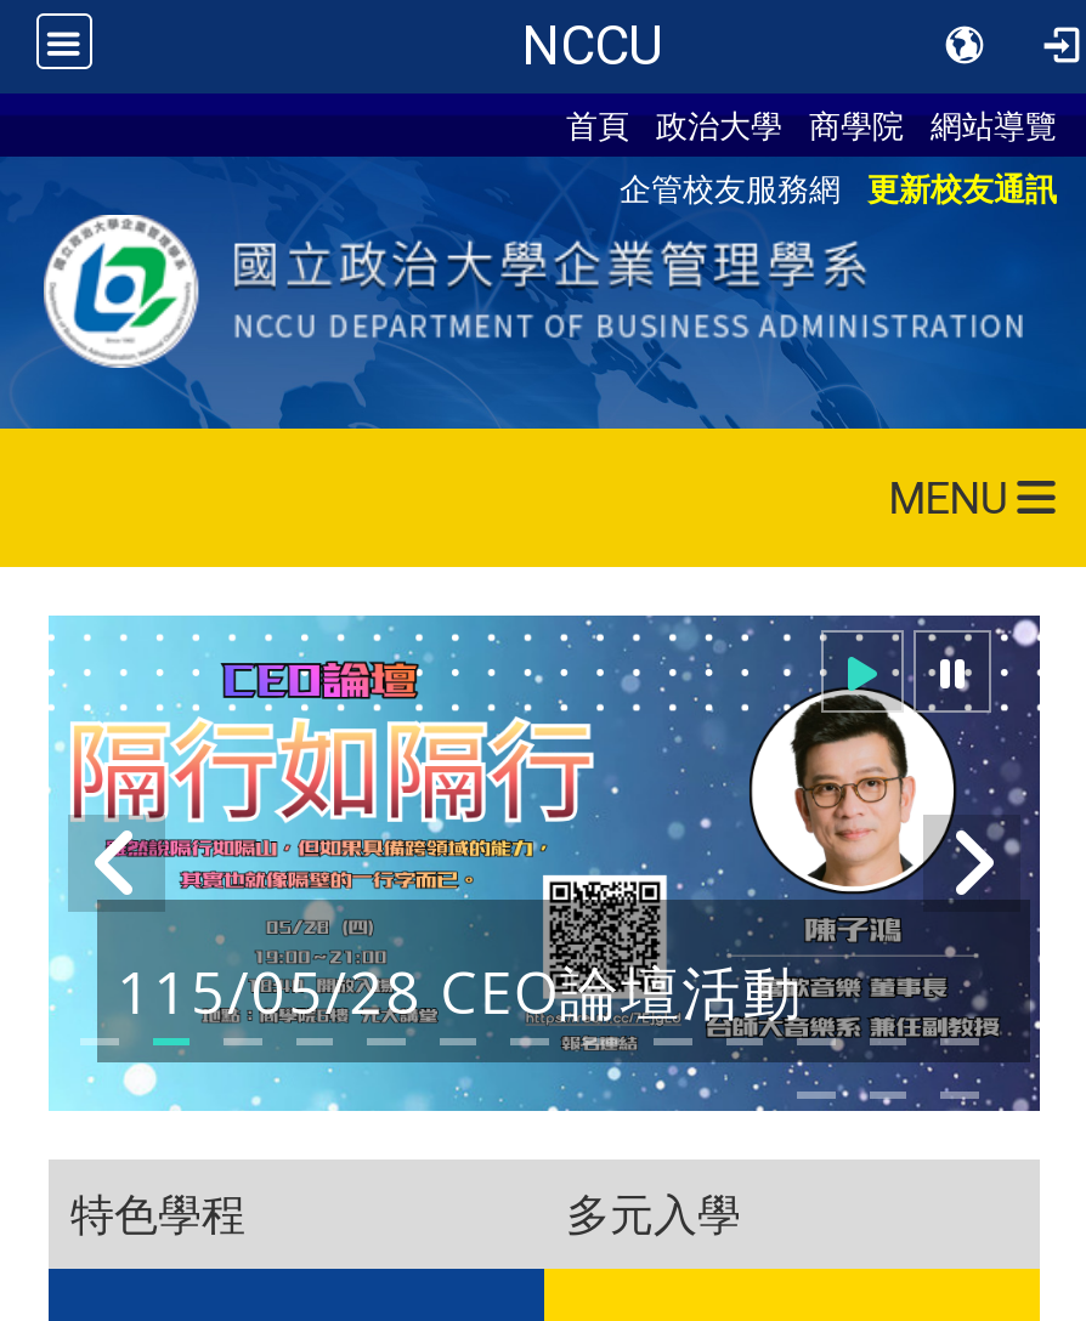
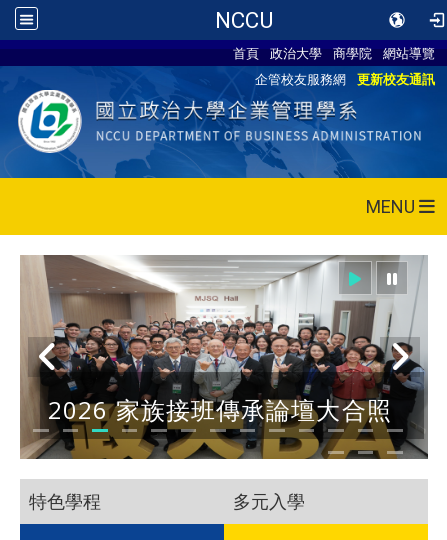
- [image]
- 115/05/28 CEO論壇活動
+ [image]
+ 2026 家族接班傳承論壇大合照
